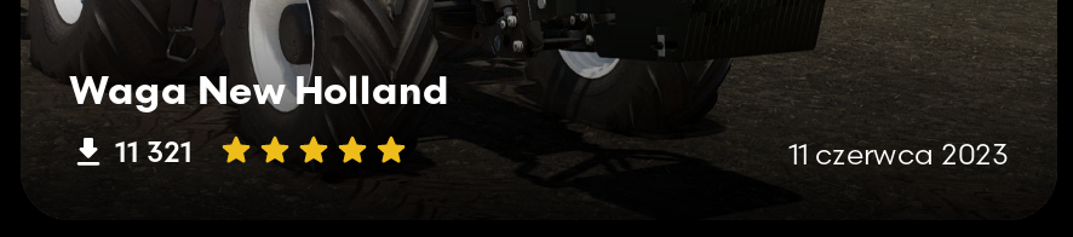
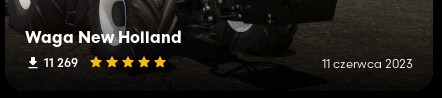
- 11 321
+ 11 269
